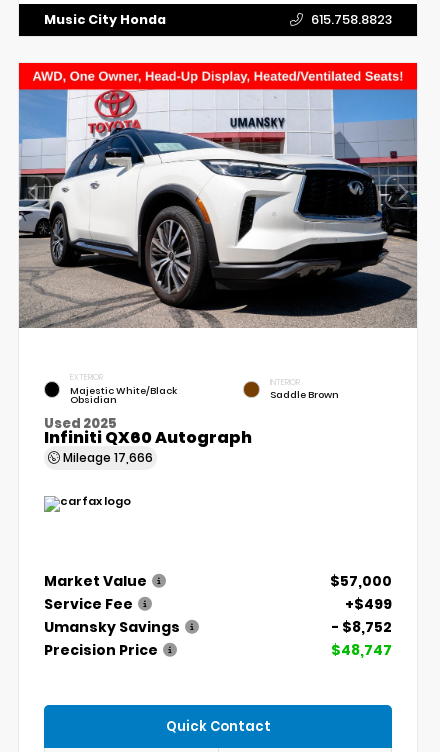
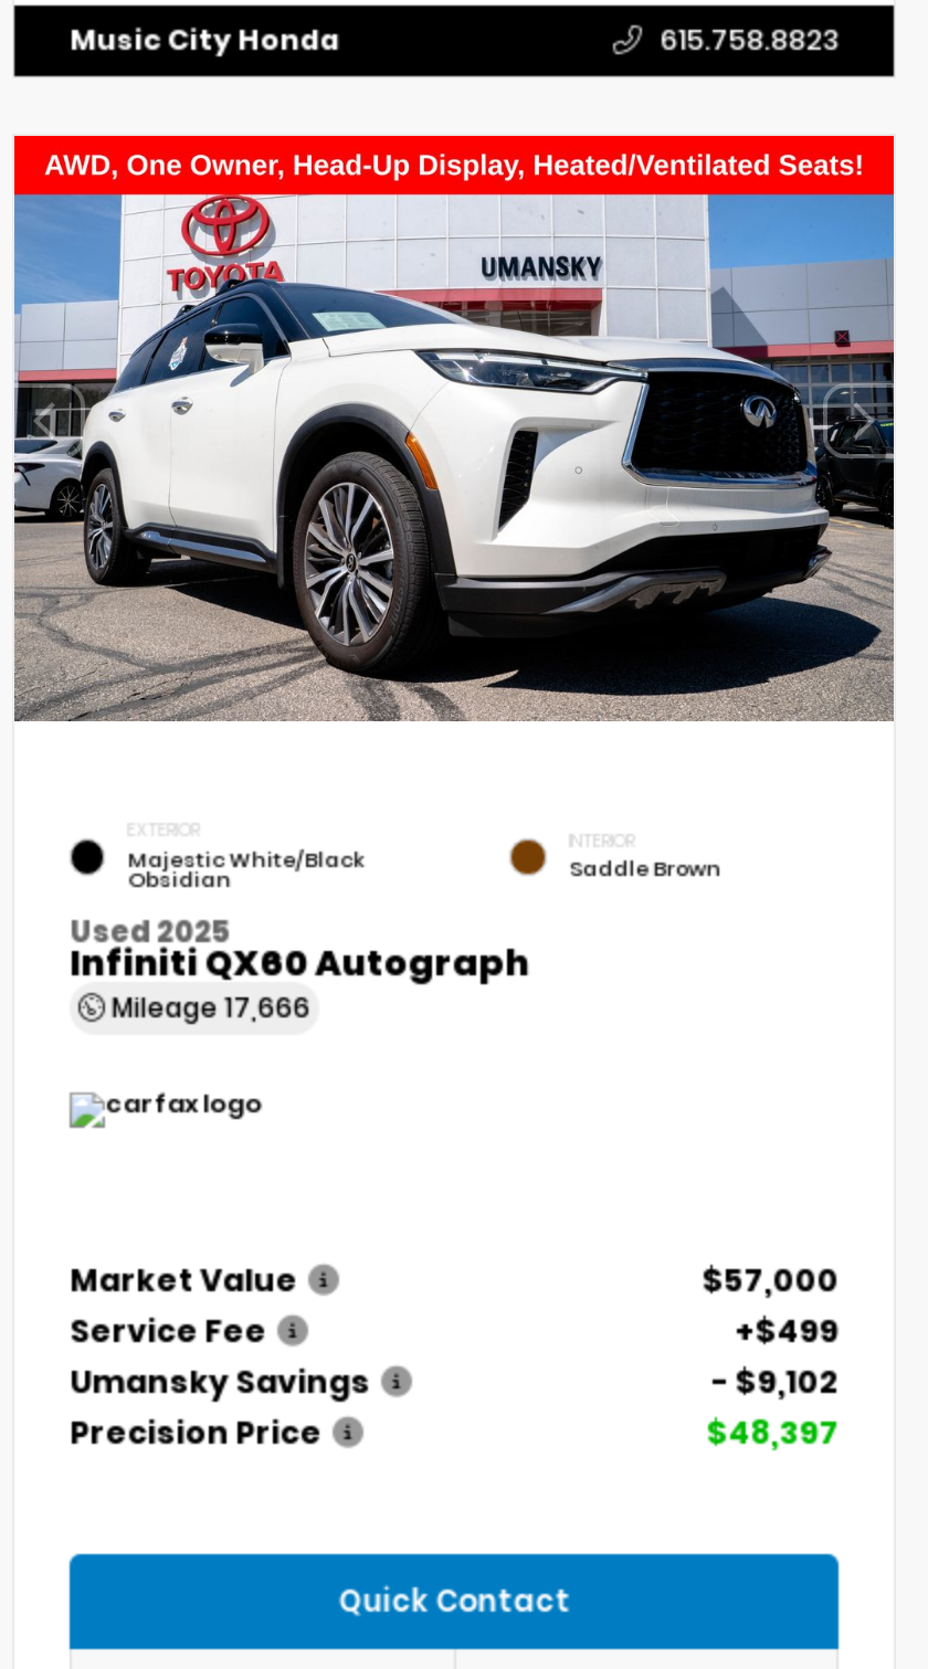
- - $8,752
+ - $9,102

- $48,747
+ $48,397
